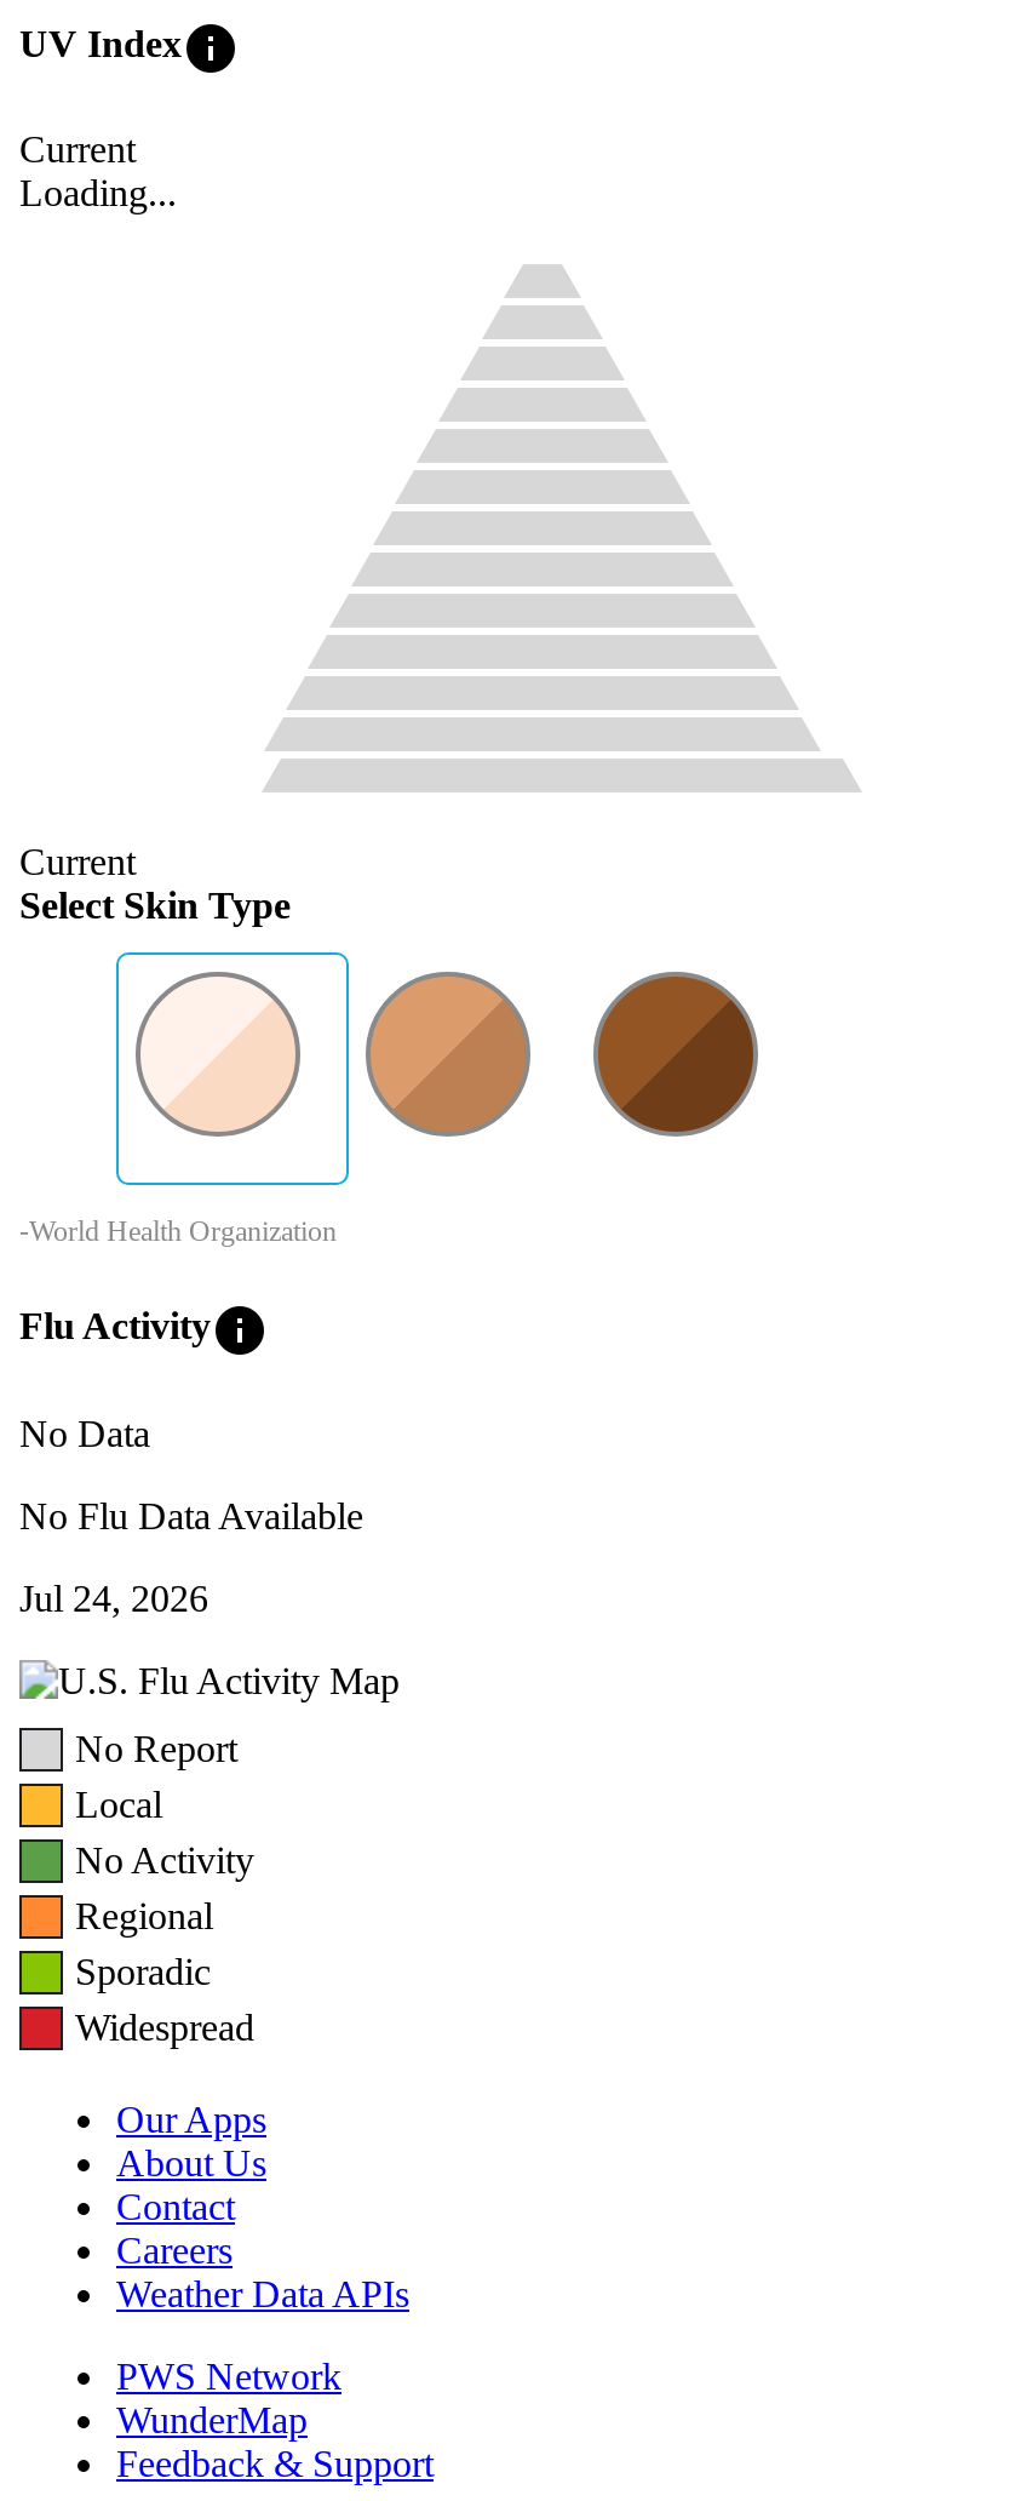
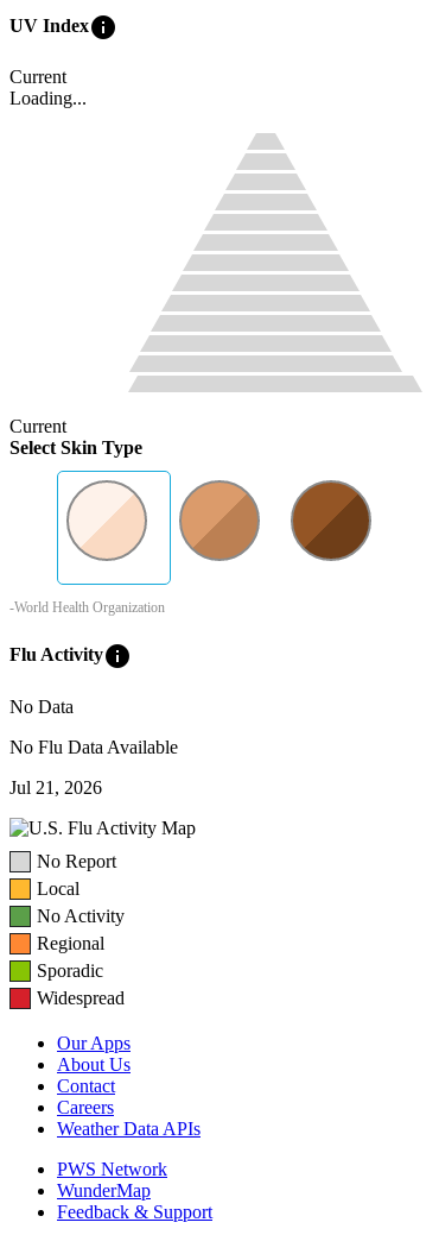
- Jul 24, 2026
+ Jul 21, 2026
